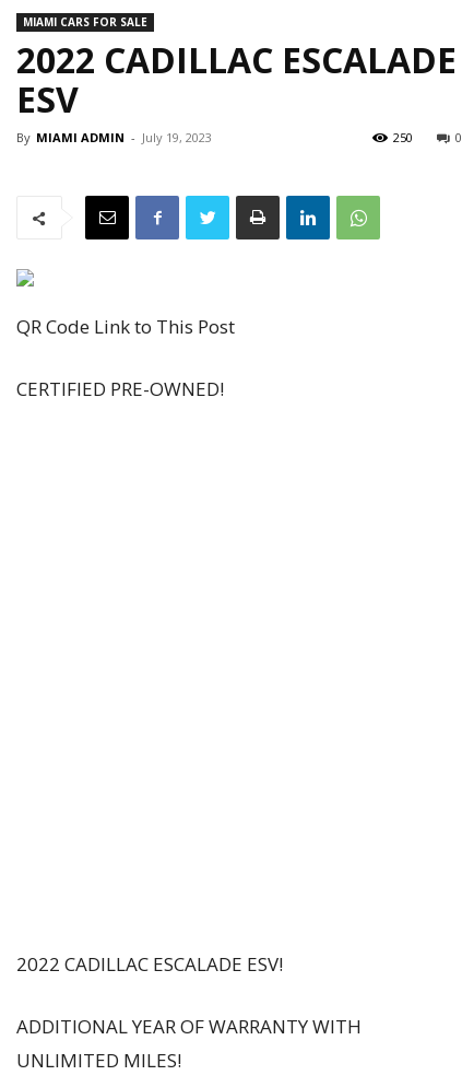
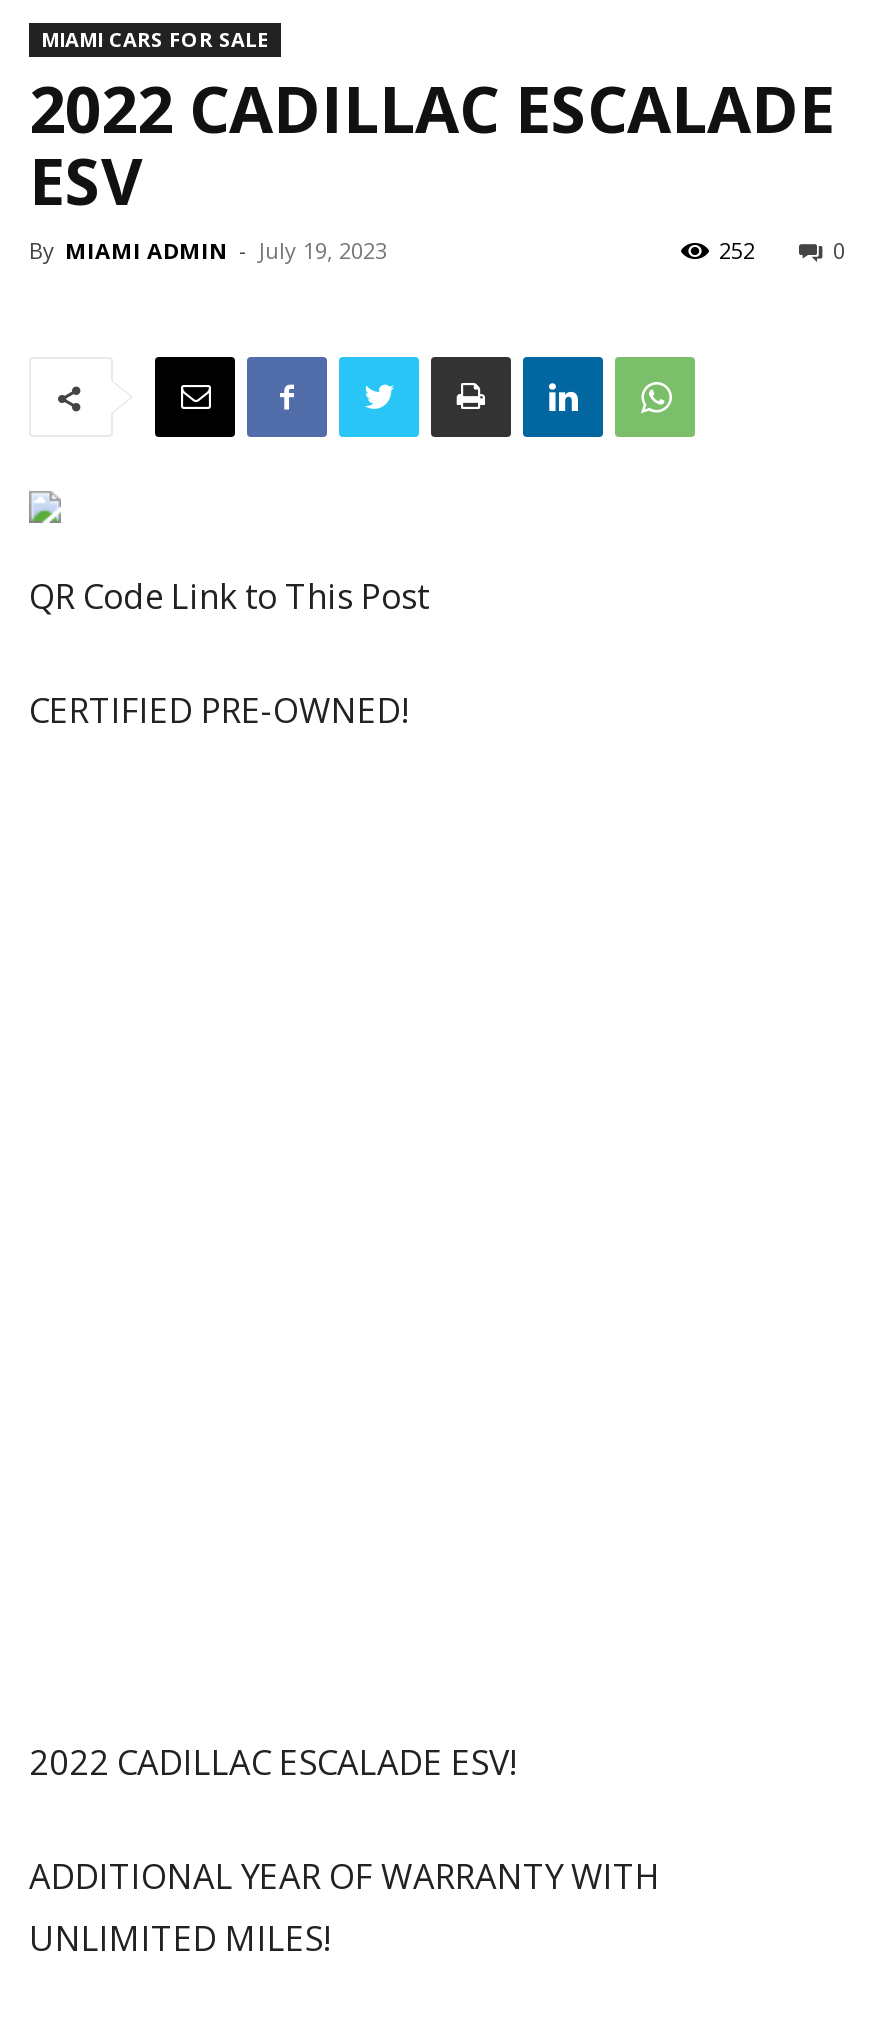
- 250
+ 252
